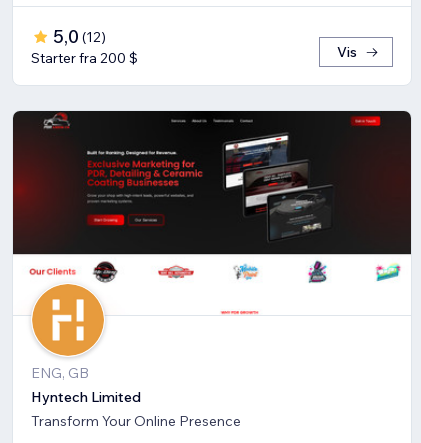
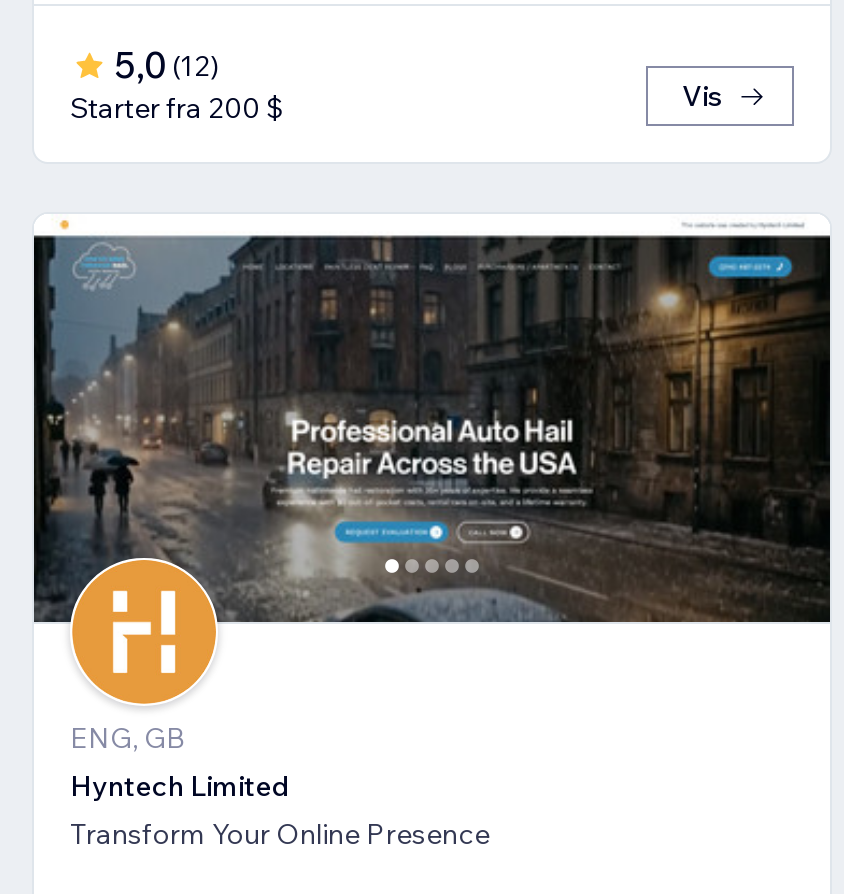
- [image]
+ [image]
